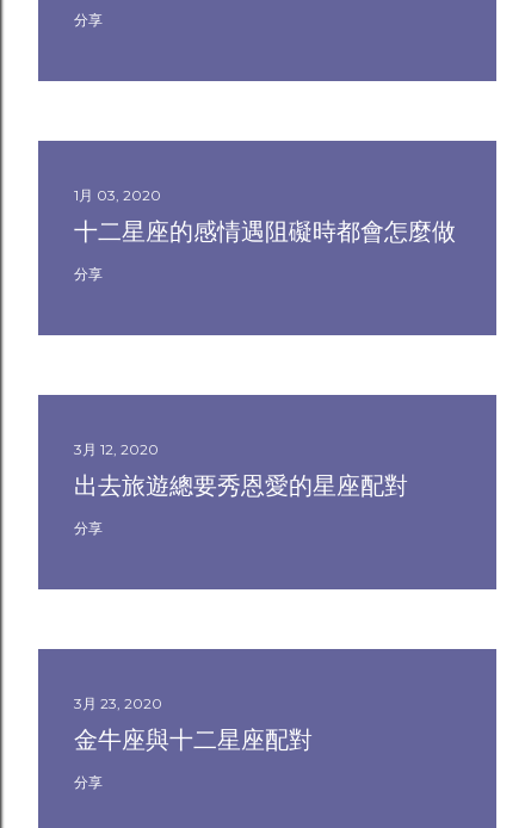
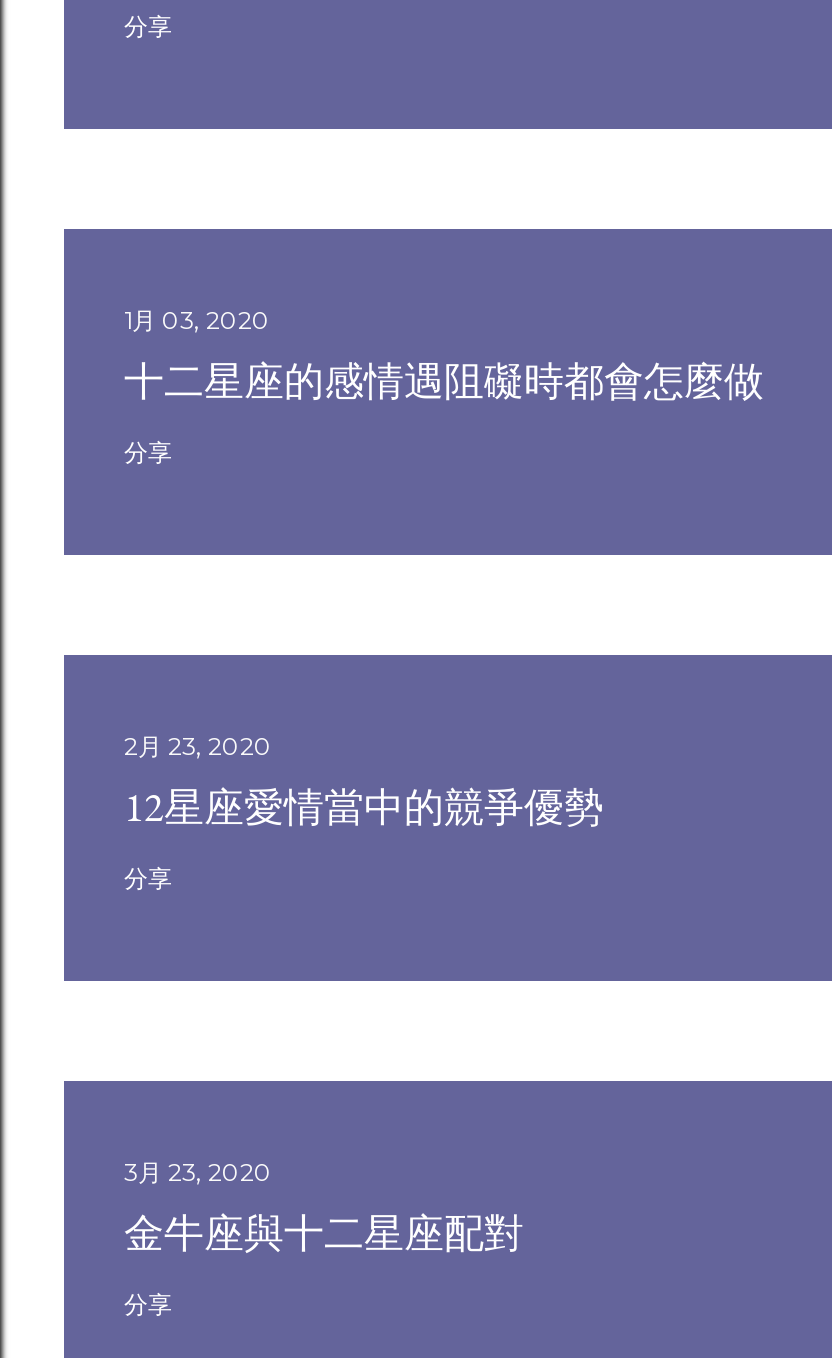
- 3月 12, 2020
- 出去旅遊總要秀恩愛的星座配對
+ 2月 23, 2020
+ 12星座愛情當中的競爭優勢
